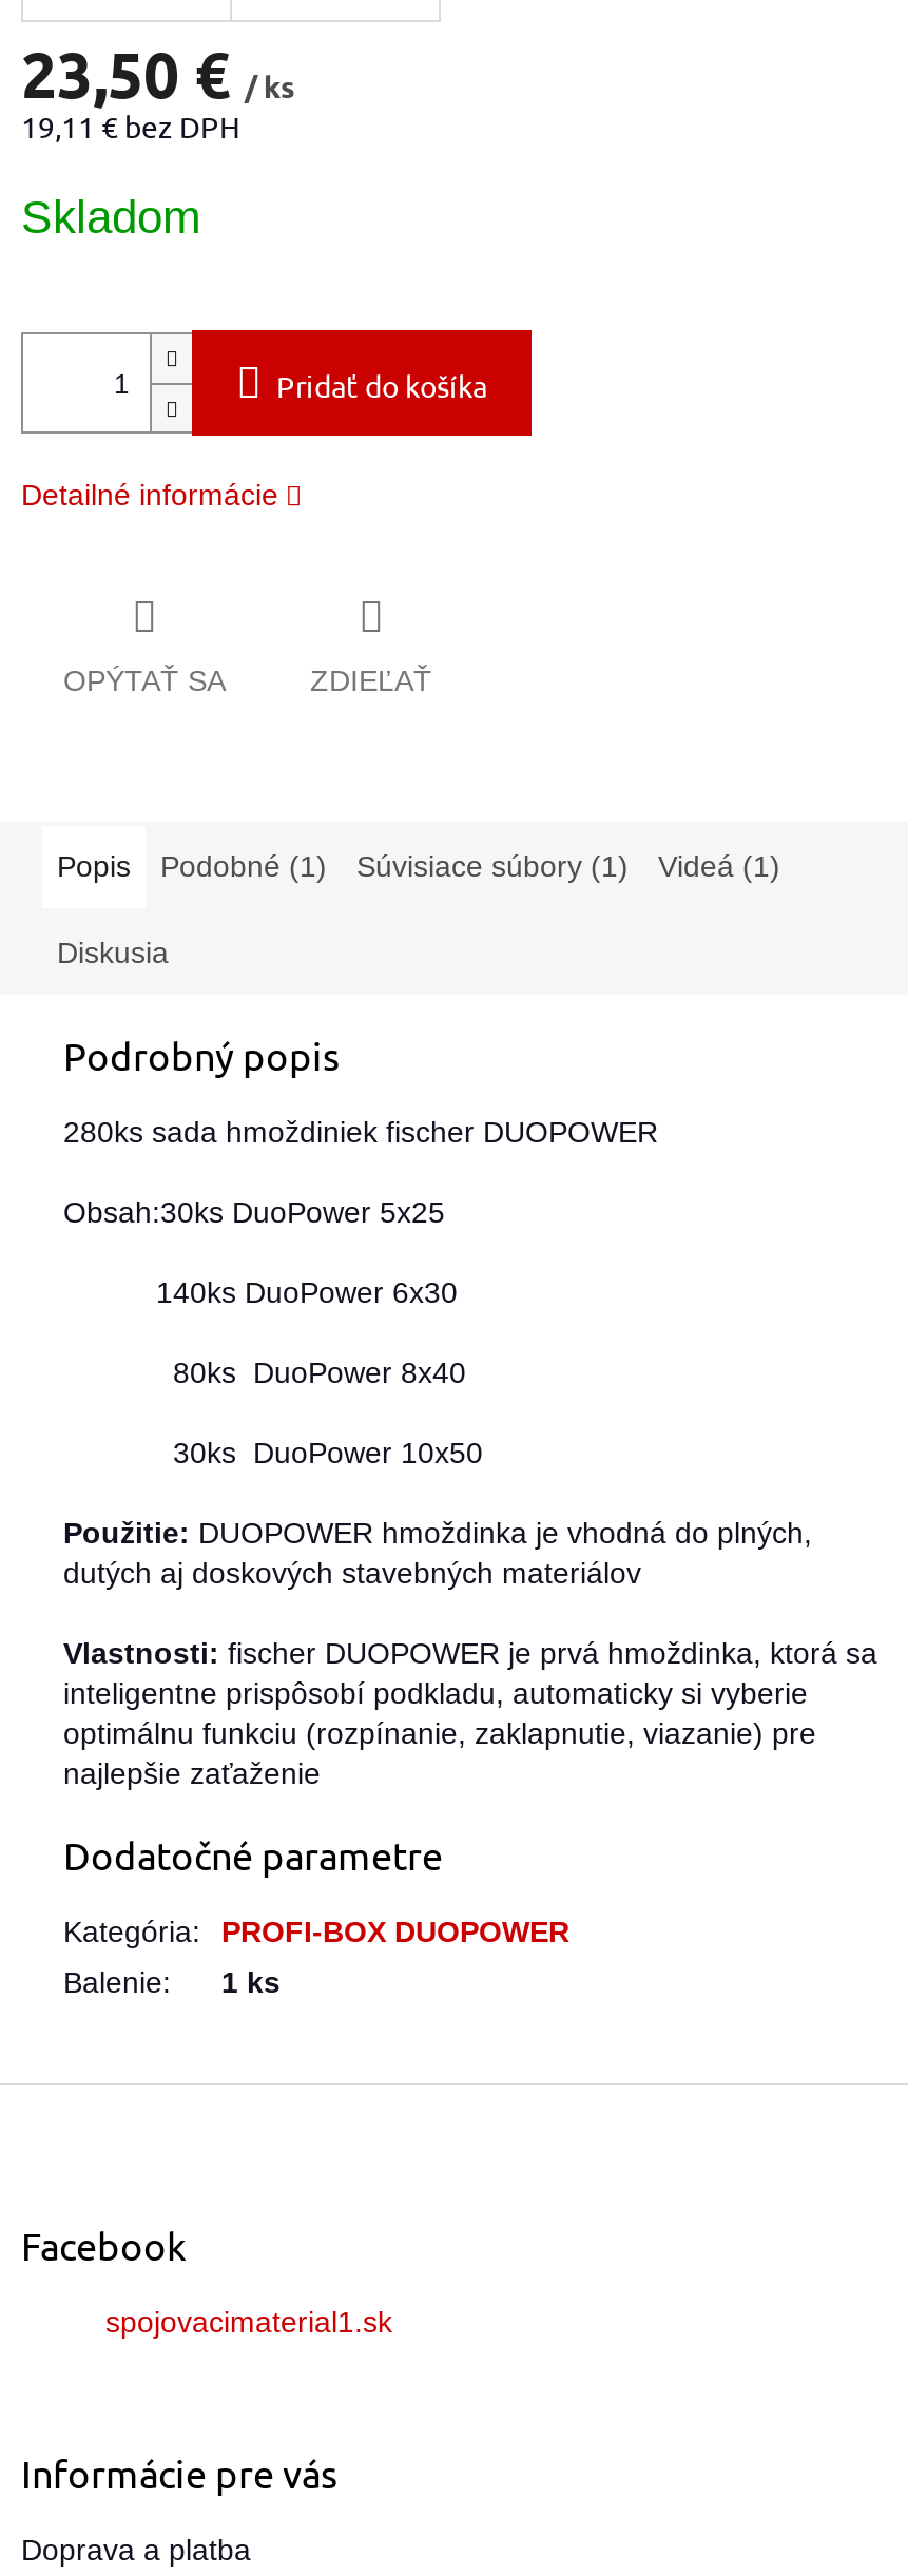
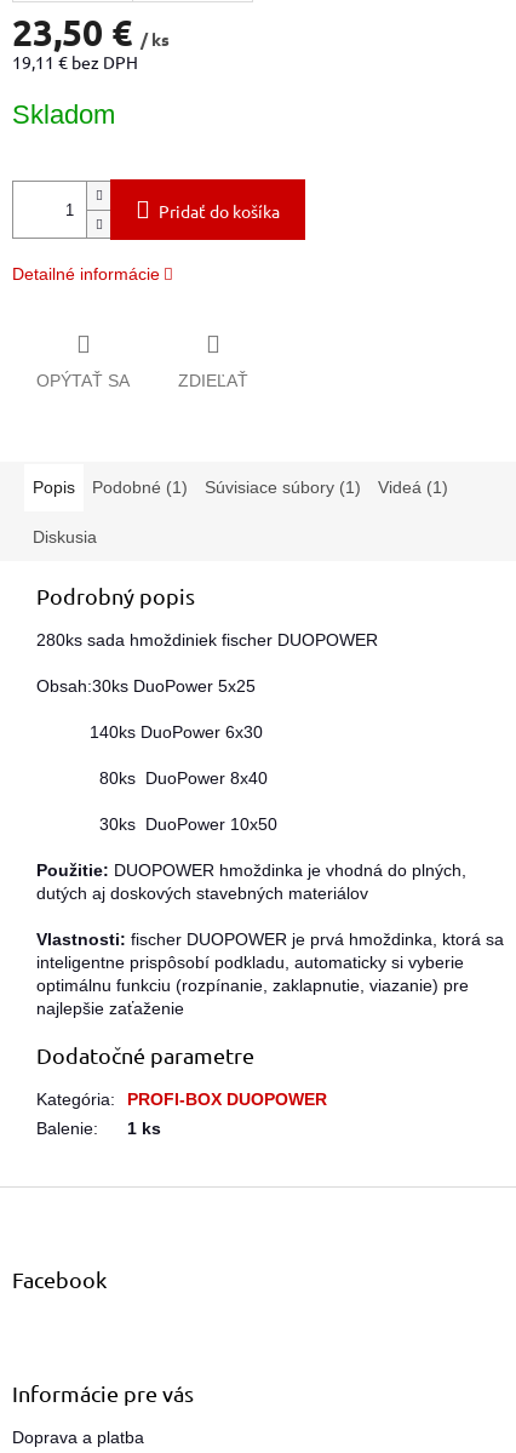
- spojovacimaterial1.sk
